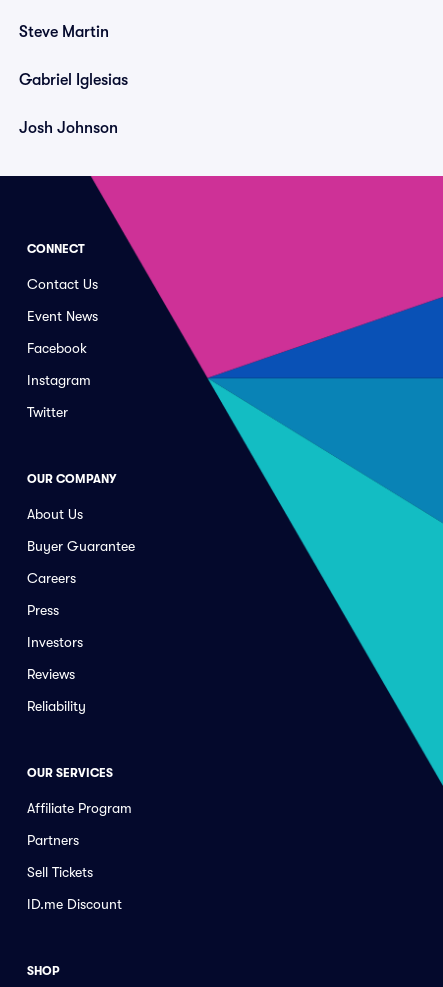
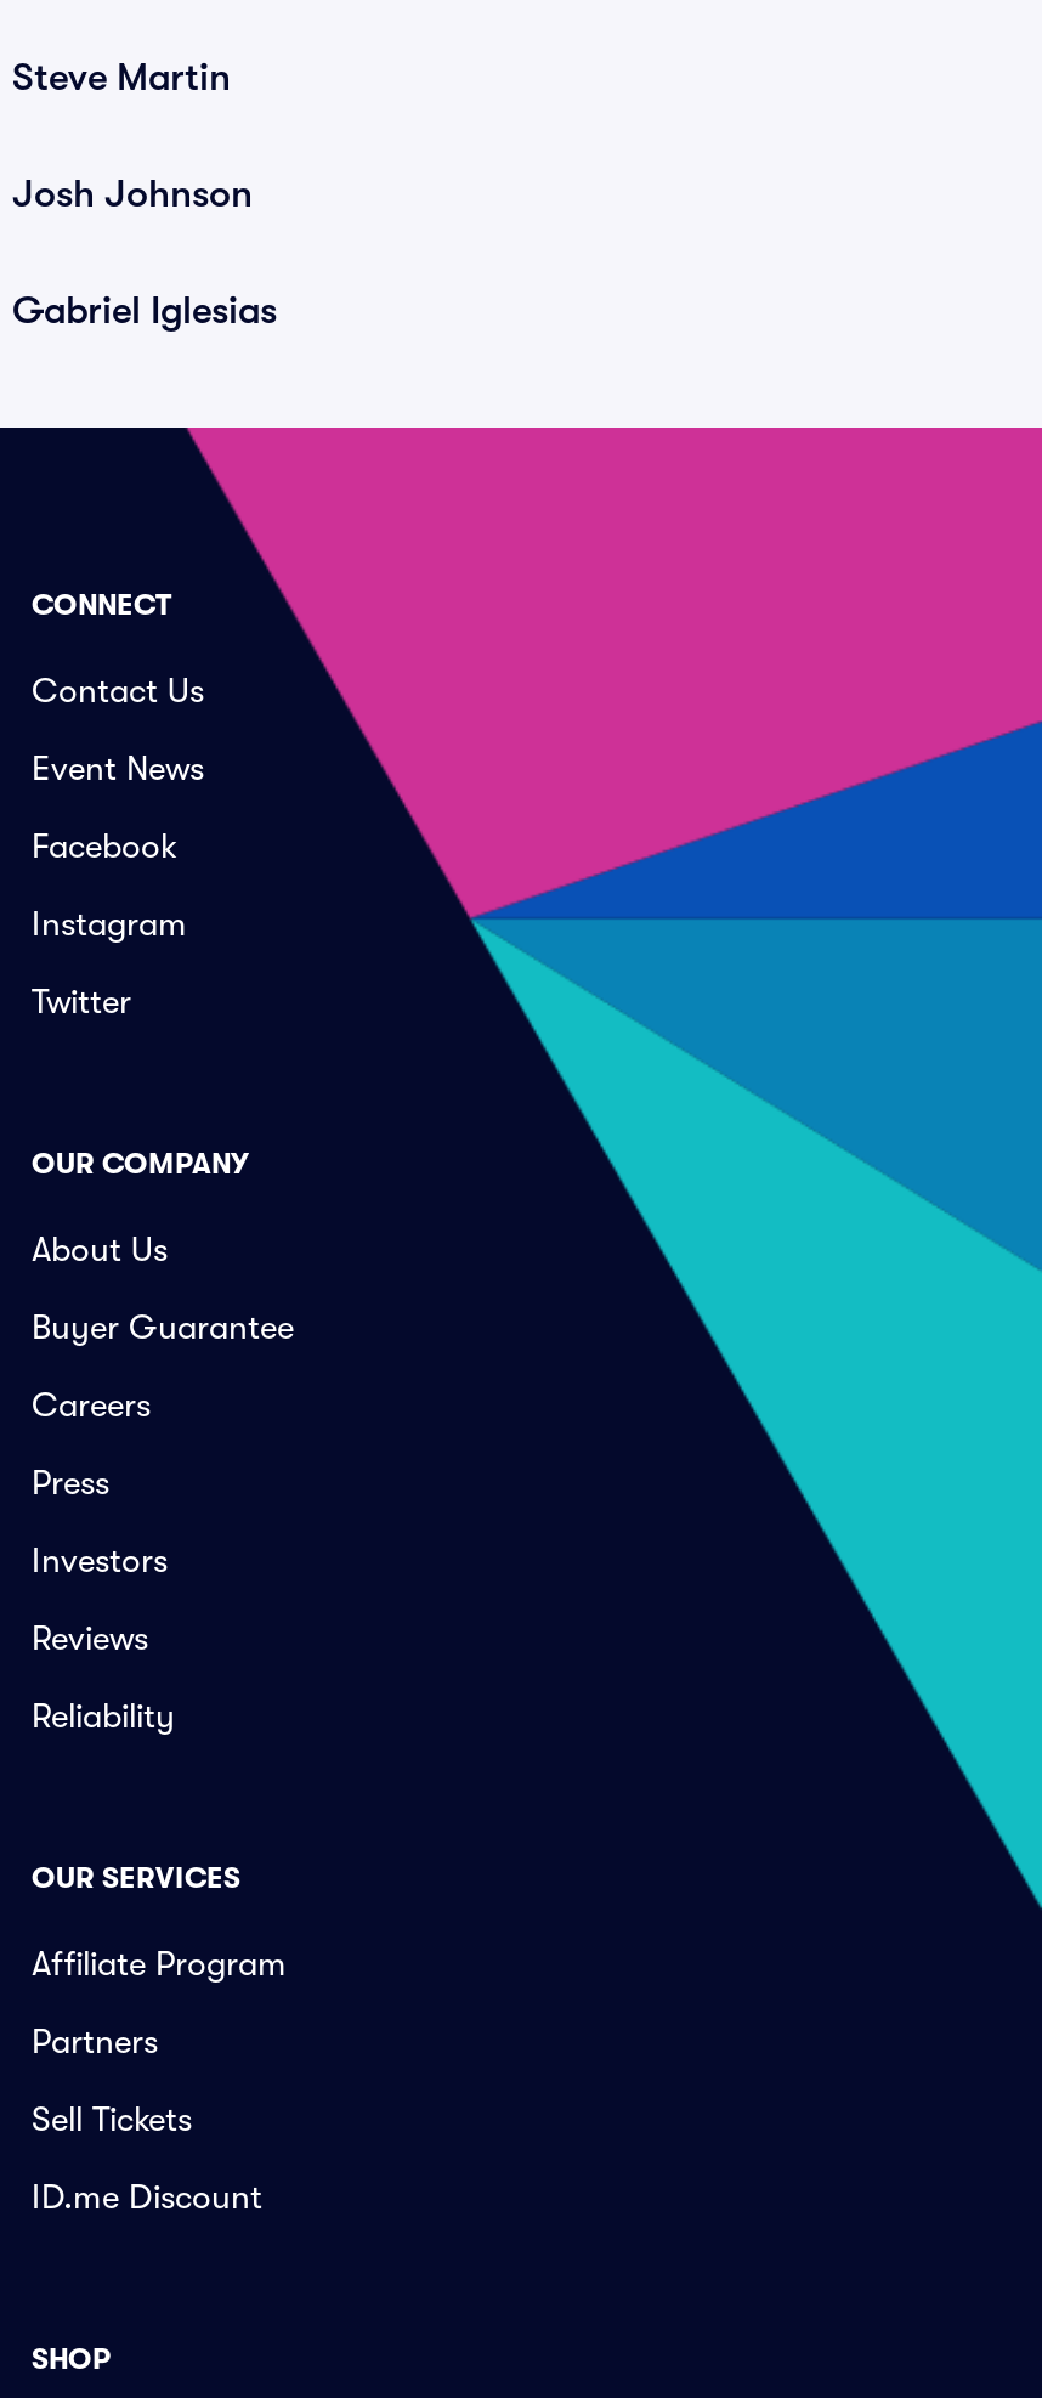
moved down: Gabriel Iglesias

moved up: Josh Johnson
